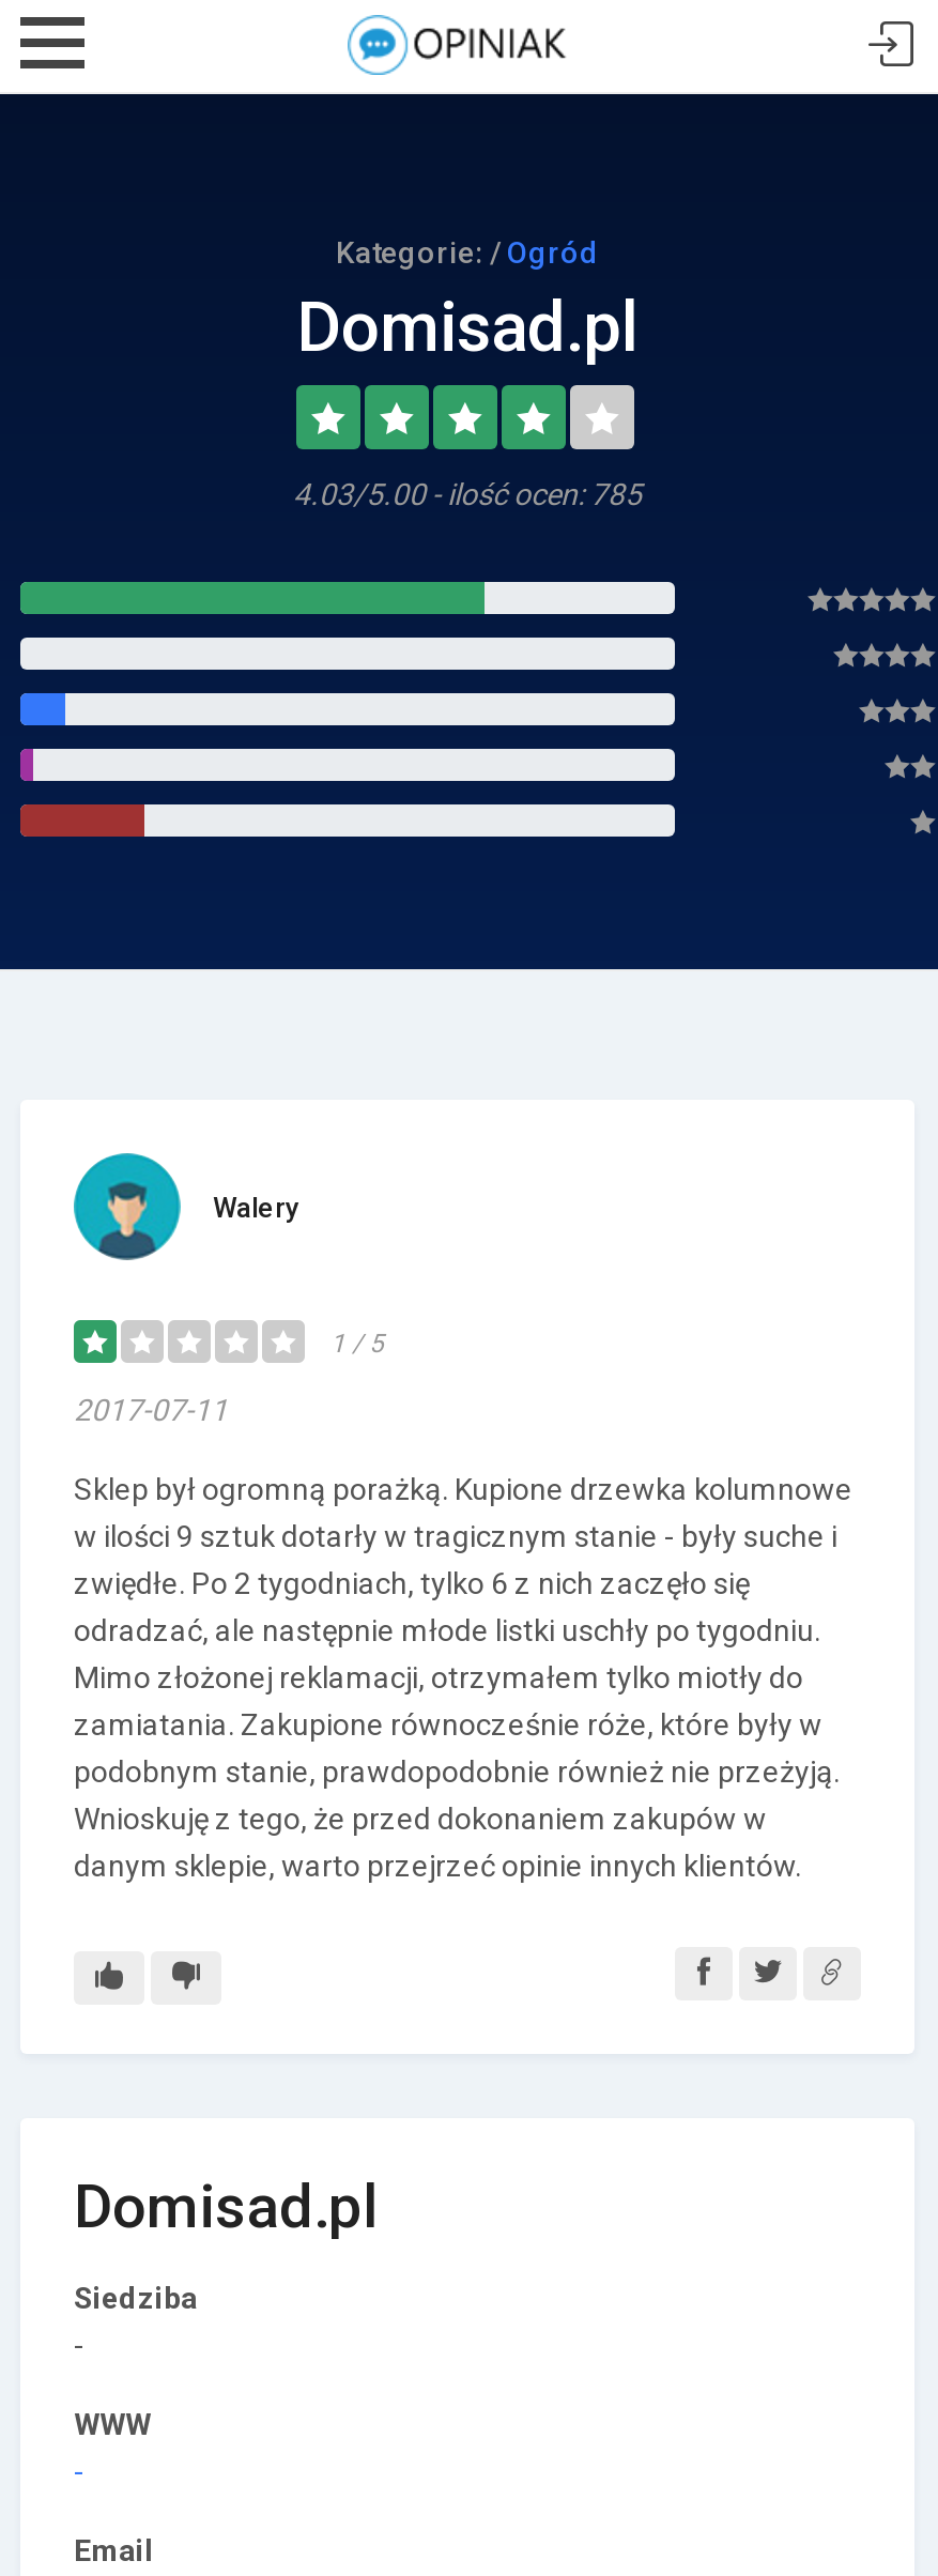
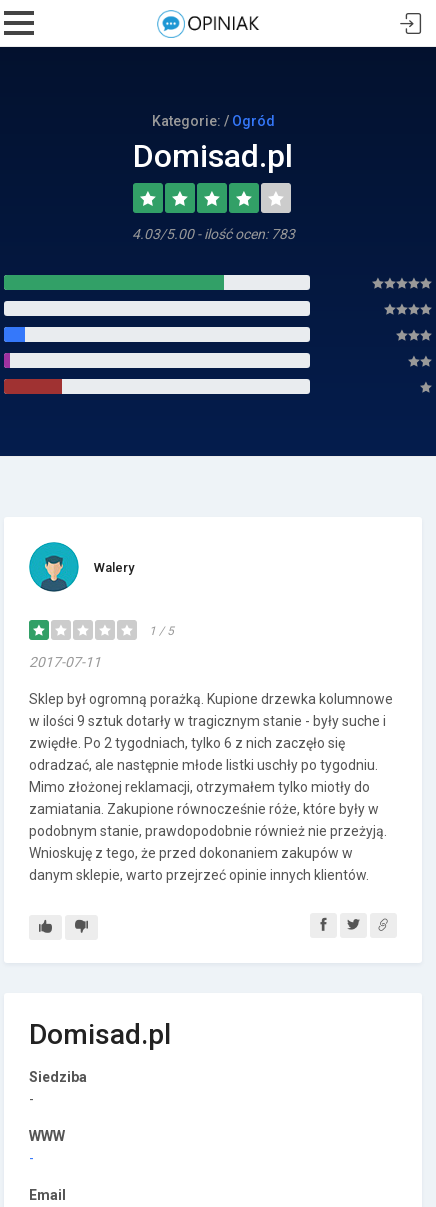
- 4.03/5.00 - ilość ocen: 785
+ 4.03/5.00 - ilość ocen: 783
